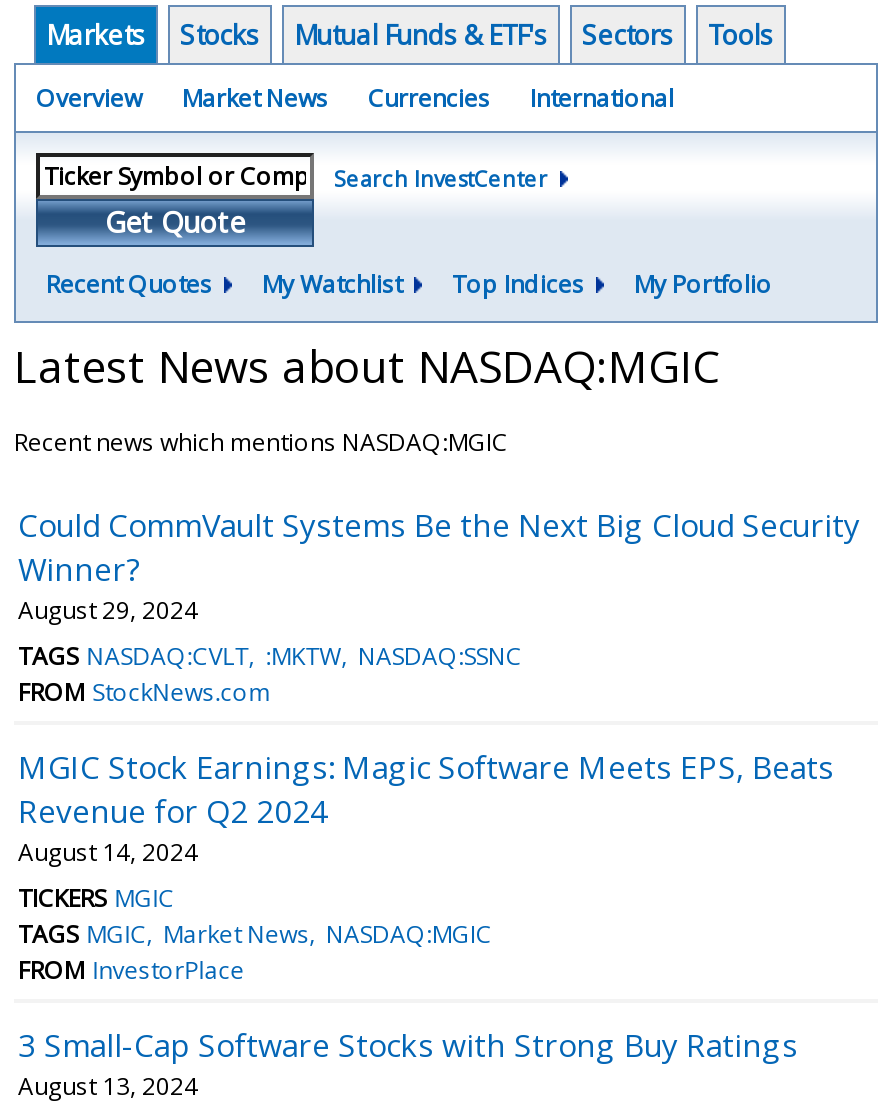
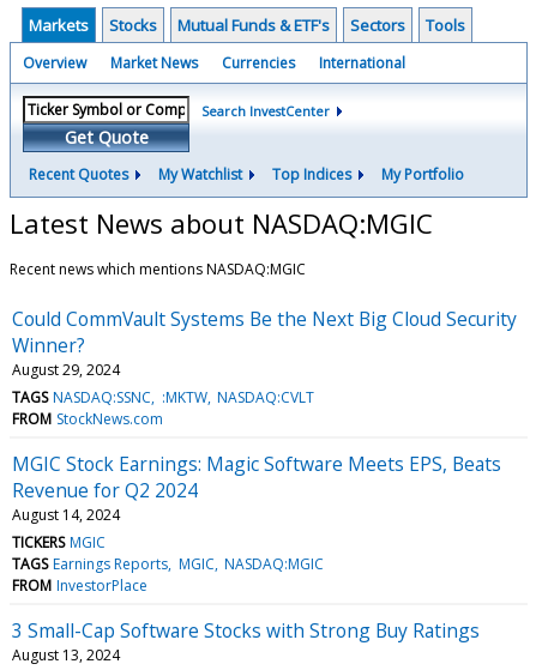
- TAGS NASDAQ:CVLT :MKTW NASDAQ:SSNC
+ TAGS NASDAQ:SSNC :MKTW NASDAQ:CVLT

- TAGS MGIC Market News NASDAQ:MGIC
+ TAGS Earnings Reports MGIC NASDAQ:MGIC
